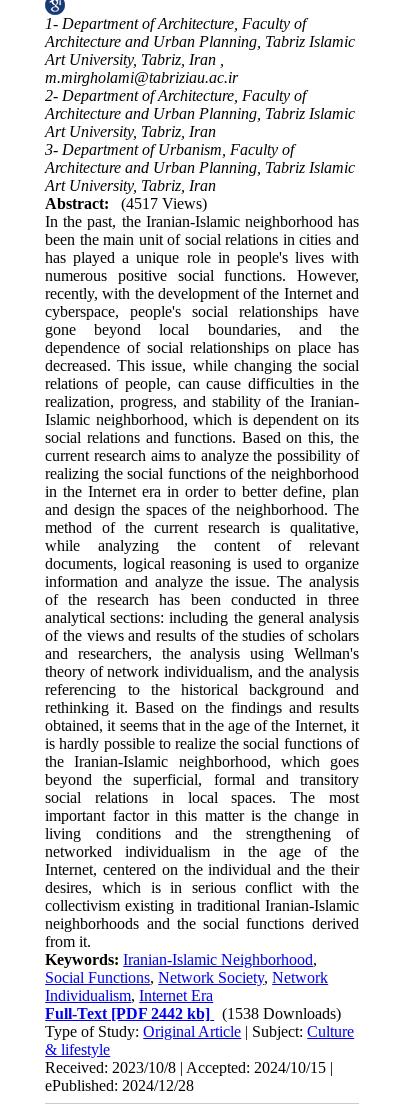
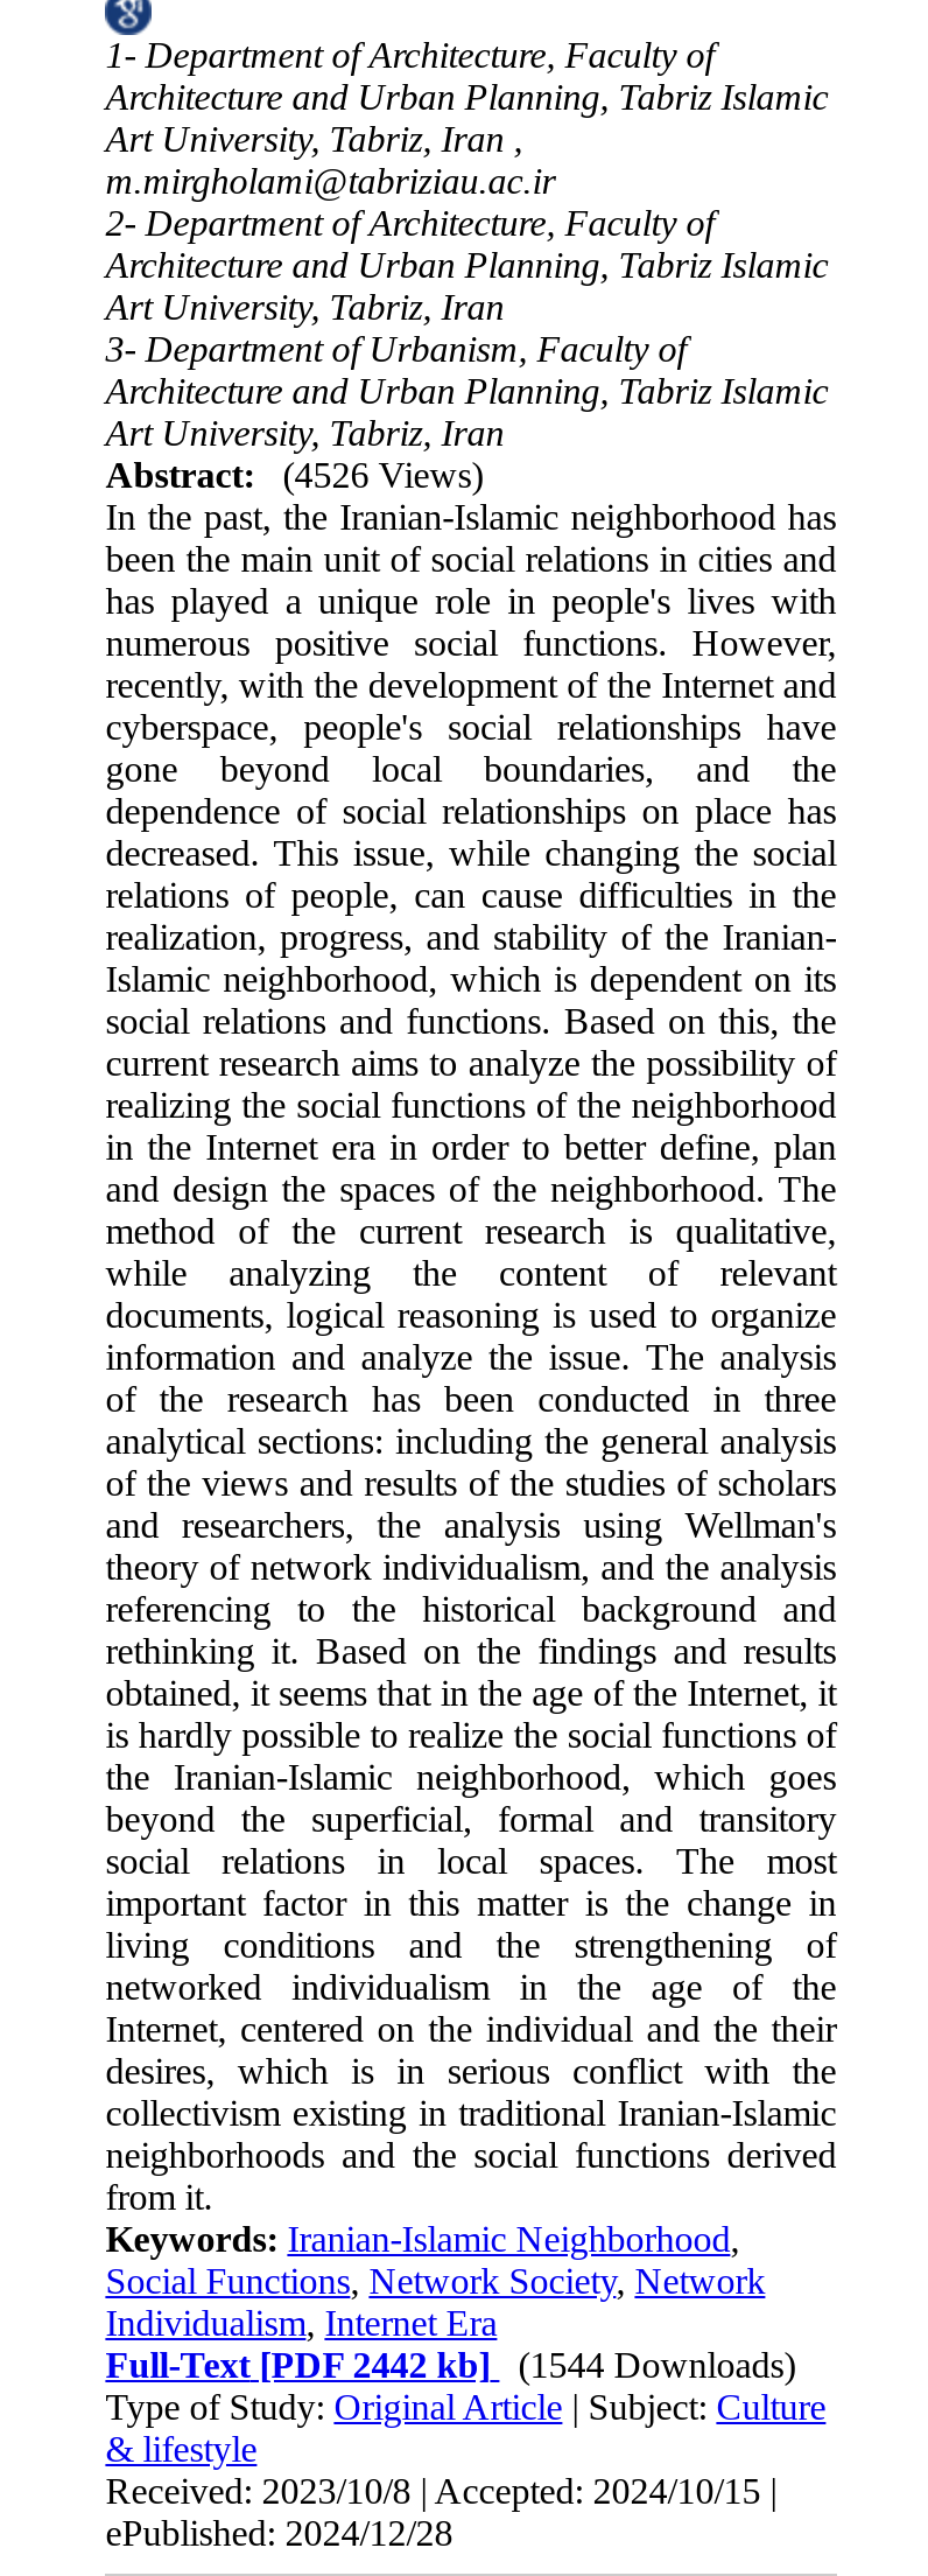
- Abstract: (4517 Views)
+ Abstract: (4526 Views)

- Full-Text [PDF 2442 kb] (1538 Downloads)
+ Full-Text [PDF 2442 kb] (1544 Downloads)
